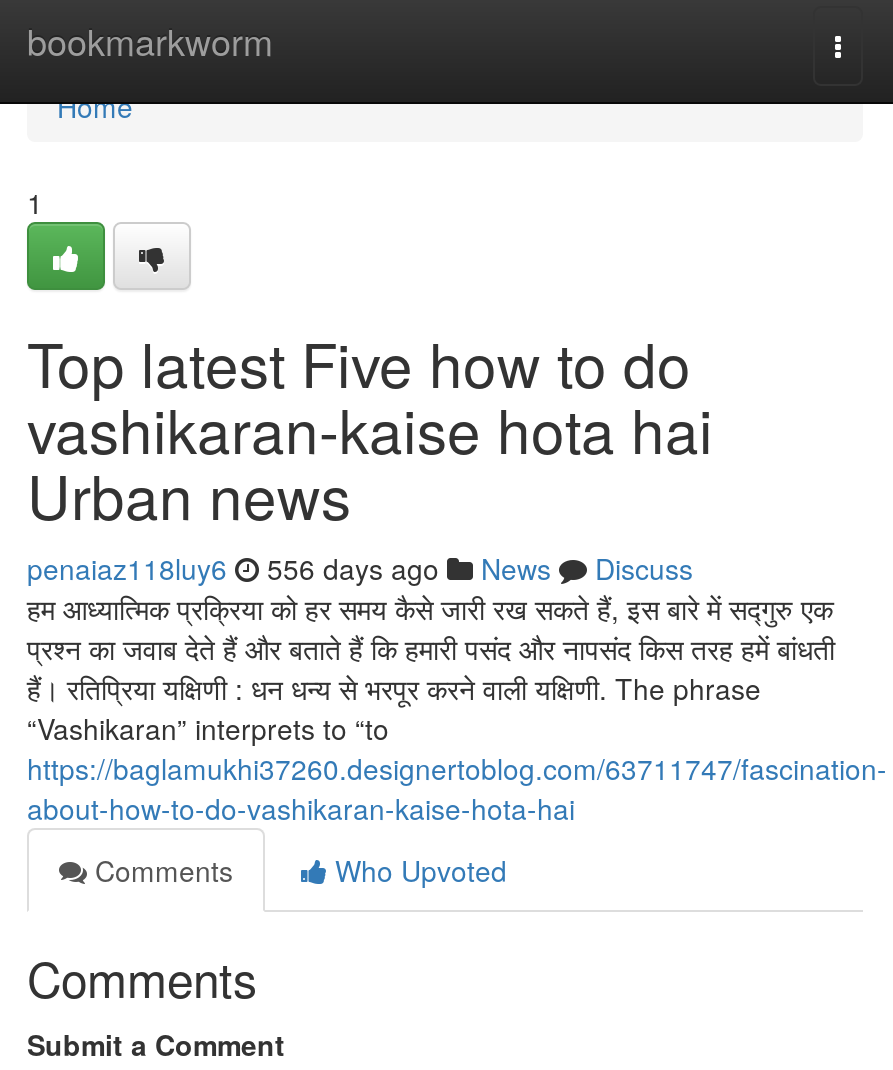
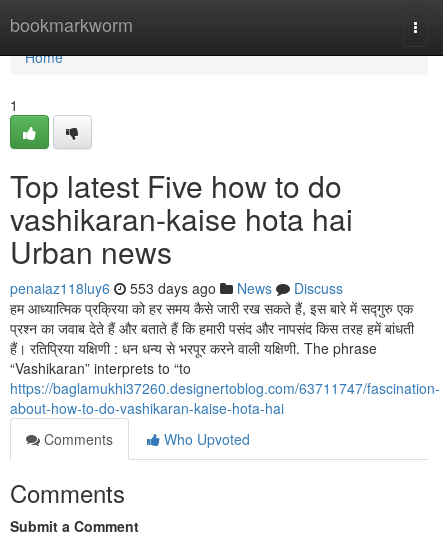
- penaiaz118luy6 556 days ago News Discuss
+ penaiaz118luy6 553 days ago News Discuss
